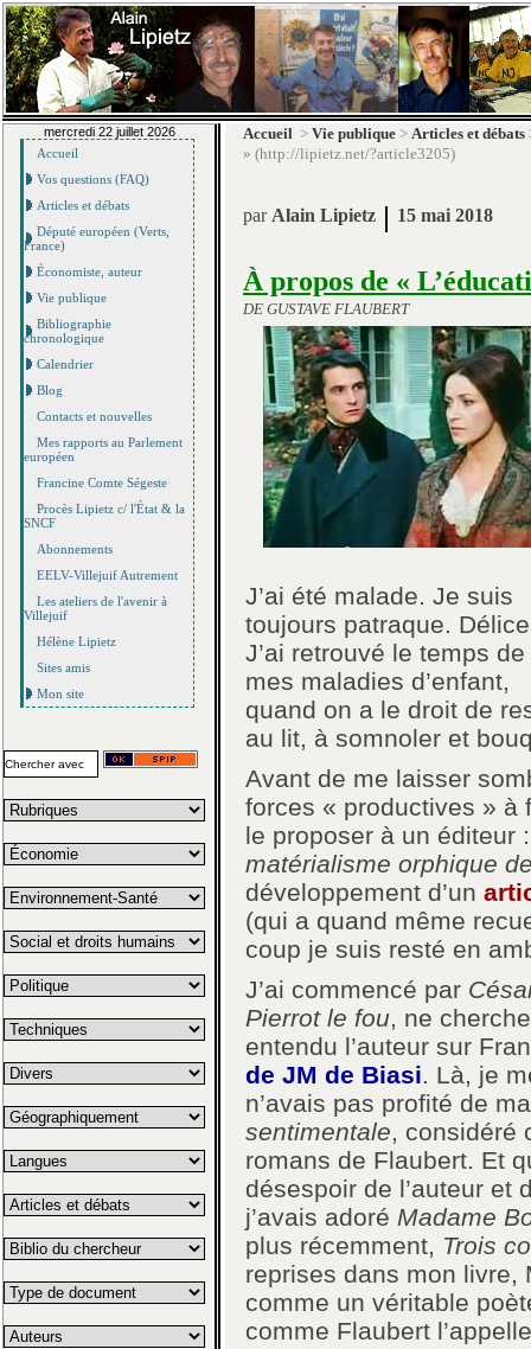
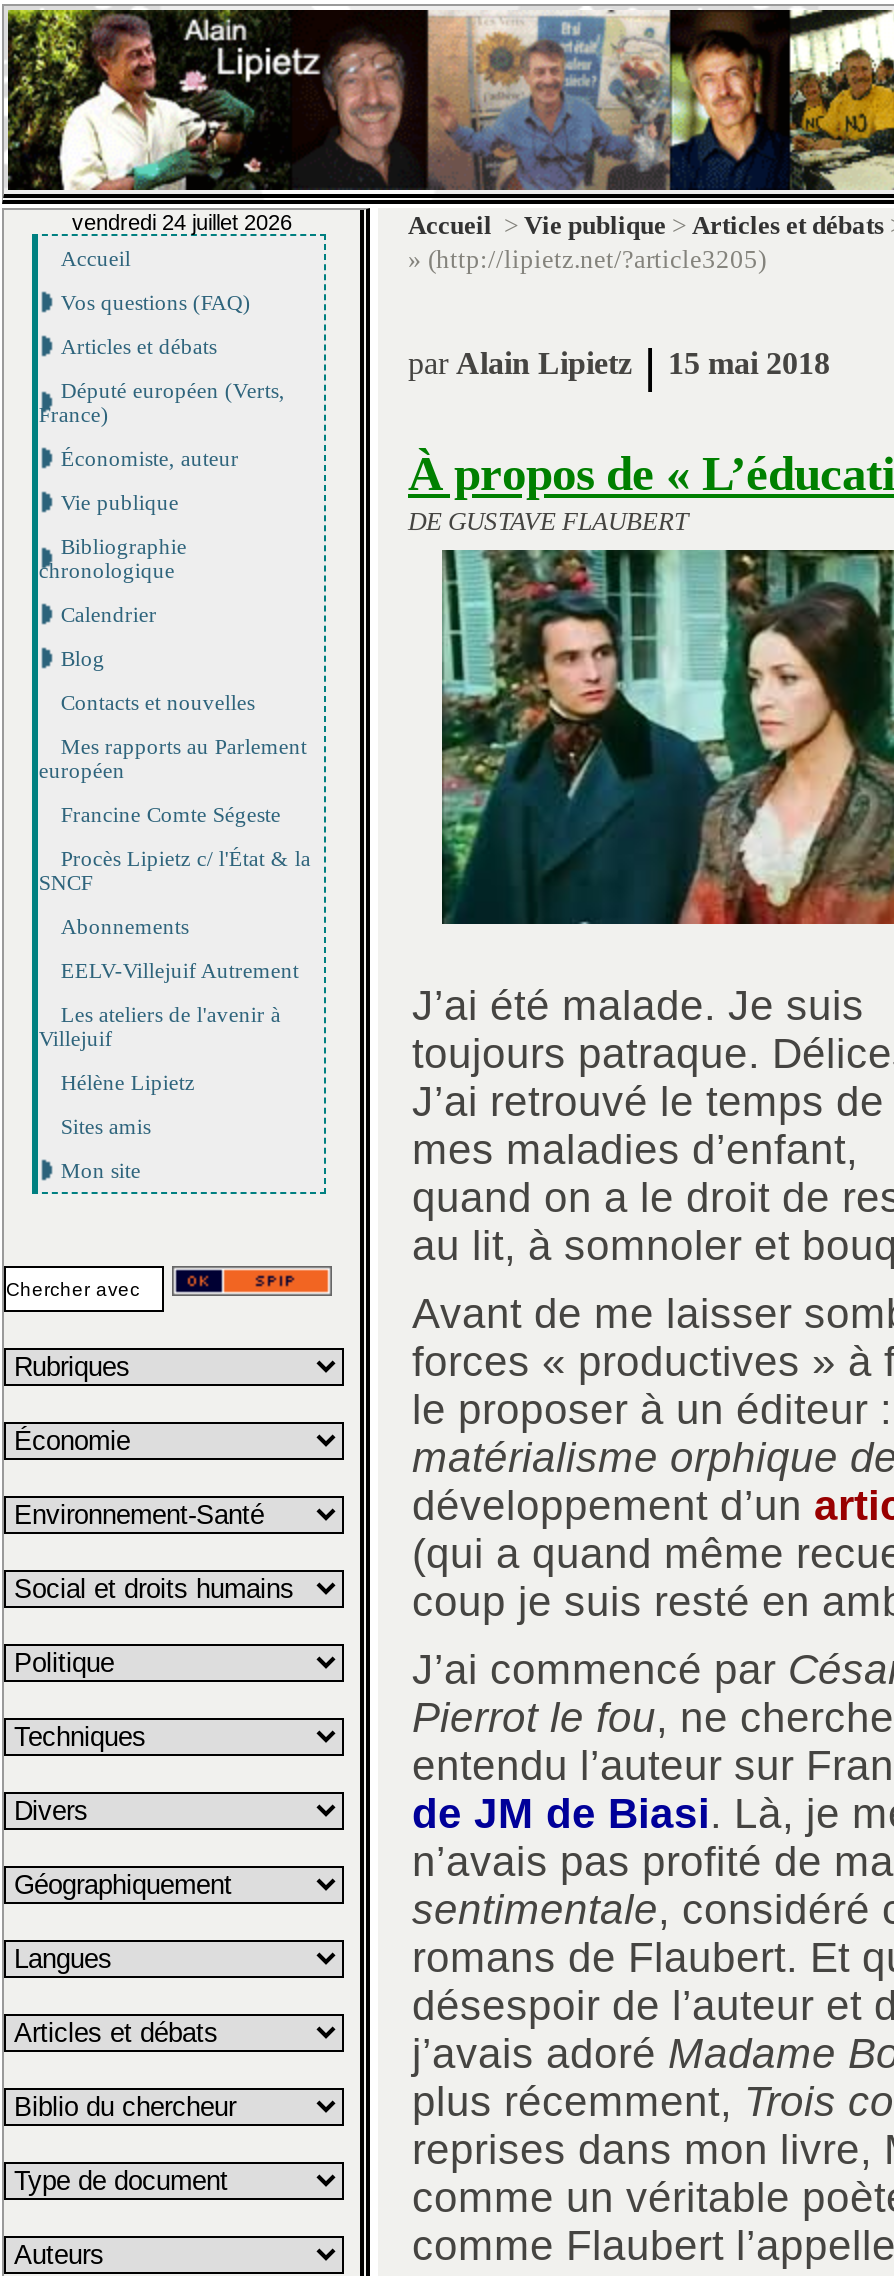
- mercredi 22 juillet 2026
+ vendredi 24 juillet 2026
